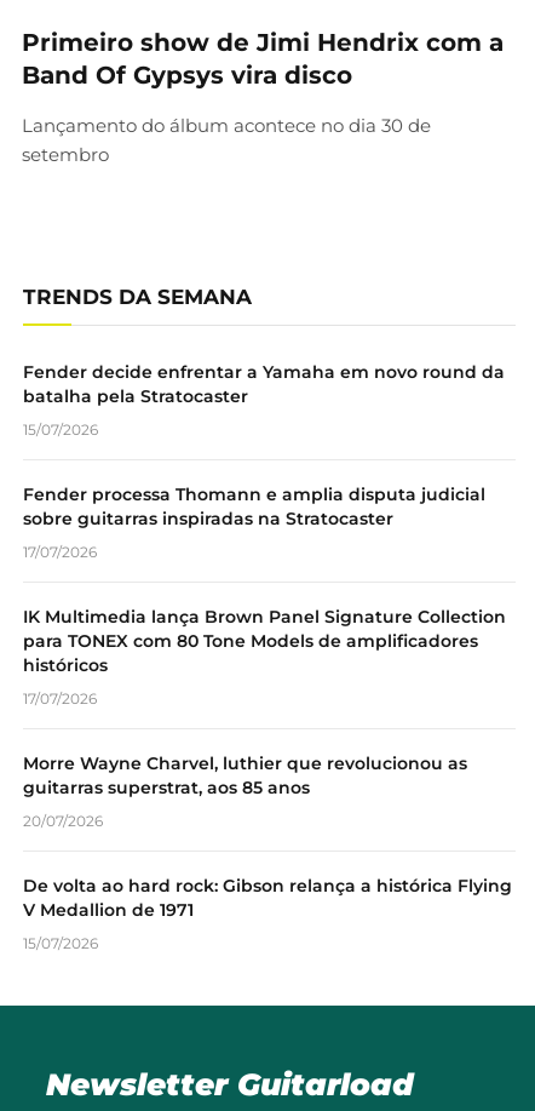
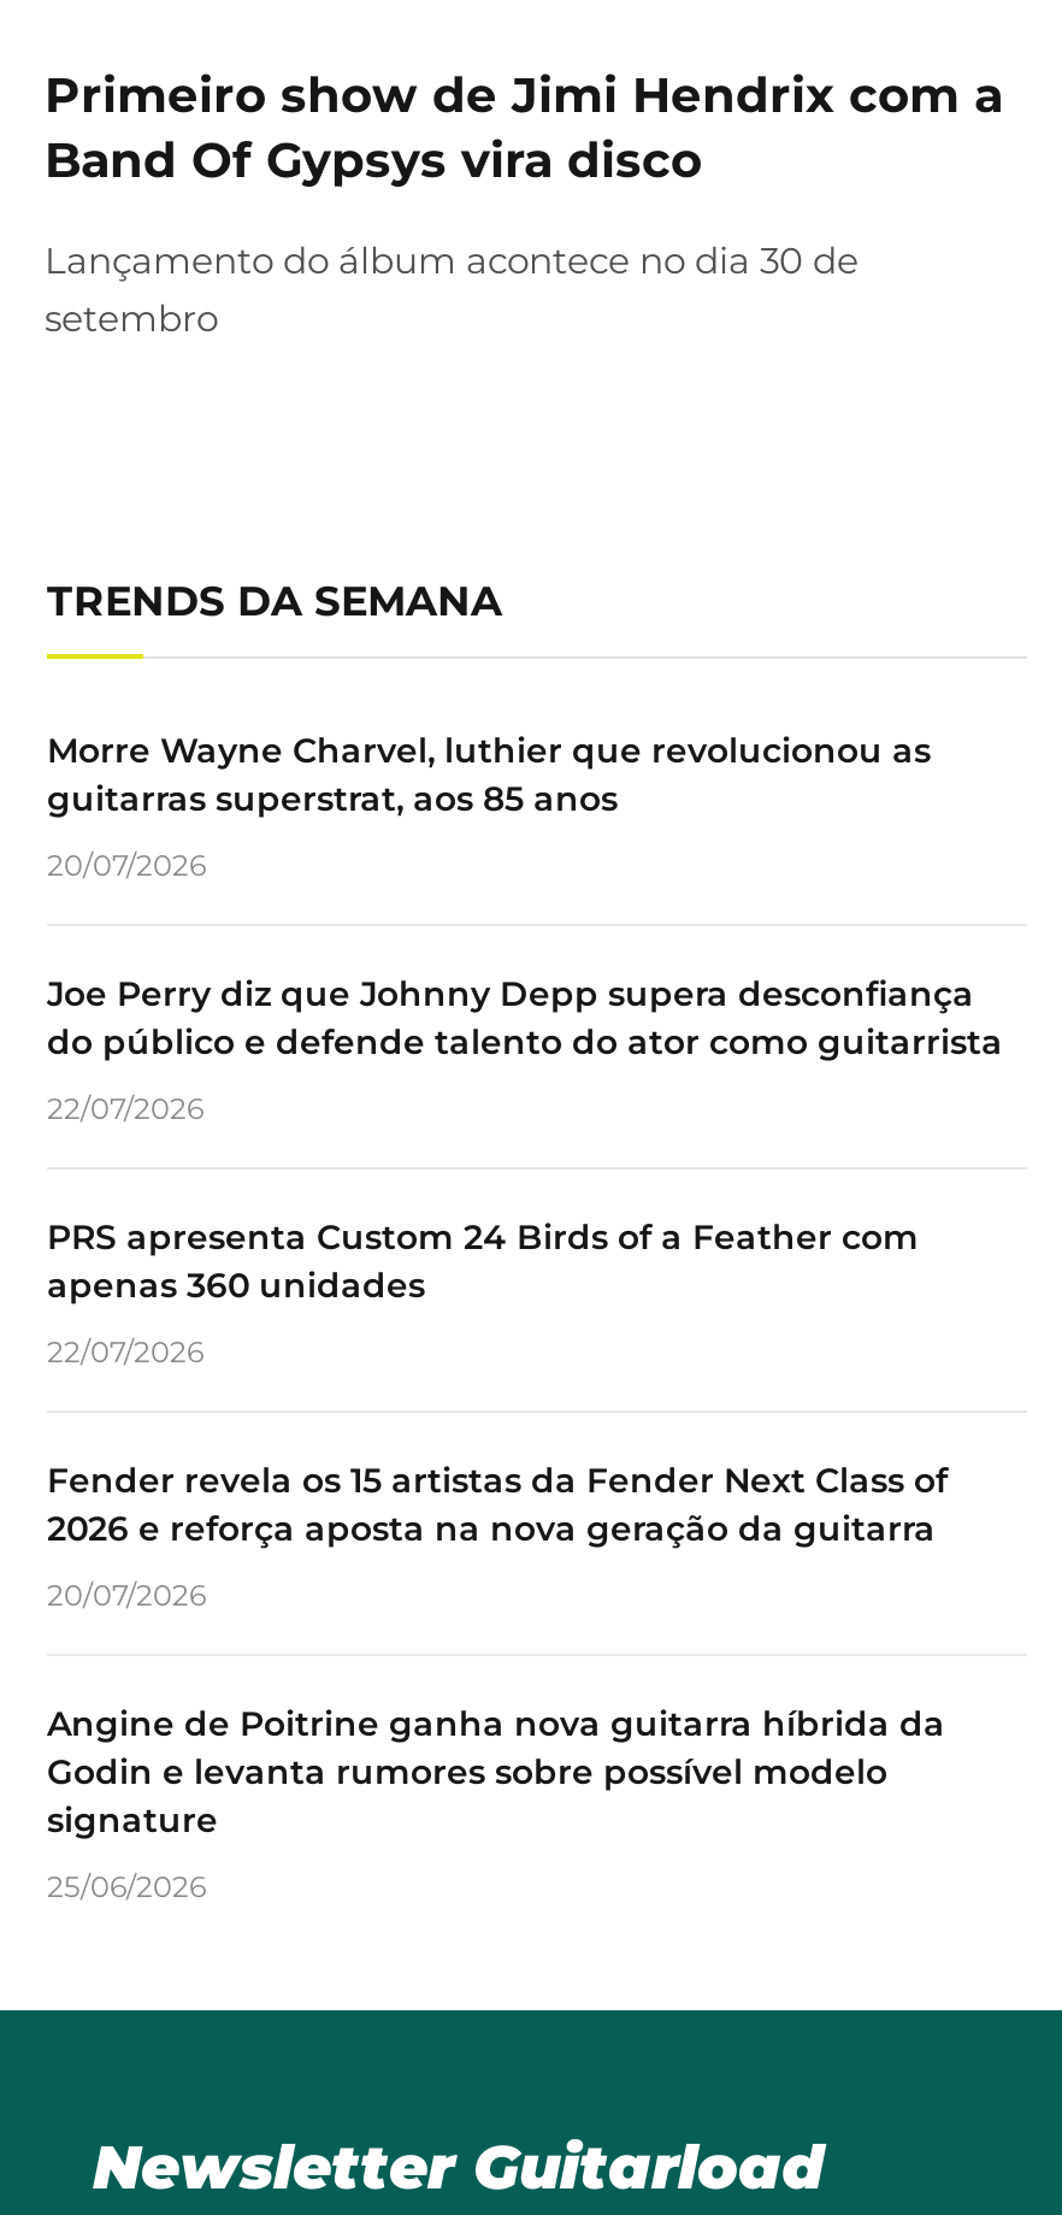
- Fender decide enfrentar a Yamaha em novo round da
- batalha pela Stratocaster
- 15/07/2026
- Fender processa Thomann e amplia disputa judicial
- sobre guitarras inspiradas na Stratocaster
- 17/07/2026
- IK Multimedia lança Brown Panel Signature Collection
- para TONEX com 80 Tone Models de amplificadores
- históricos
- 17/07/2026

moved up: Morre Wayne Charvel, luthier que revolucionou as | guitarras superstrat, aos 85 anos | 20/07/2026

- De volta ao hard rock: Gibson relança a histórica Flying
- V Medallion de 1971
- 15/07/2026
+ Joe Perry diz que Johnny Depp supera desconfiança
+ do público e defende talento do ator como guitarrista
+ 22/07/2026
+ PRS apresenta Custom 24 Birds of a Feather com
+ apenas 360 unidades
+ 22/07/2026
+ Fender revela os 15 artistas da Fender Next Class of
+ 2026 e reforça aposta na nova geração da guitarra
+ 20/07/2026
+ Angine de Poitrine ganha nova guitarra híbrida da
+ Godin e levanta rumores sobre possível modelo
+ signature
+ 25/06/2026
